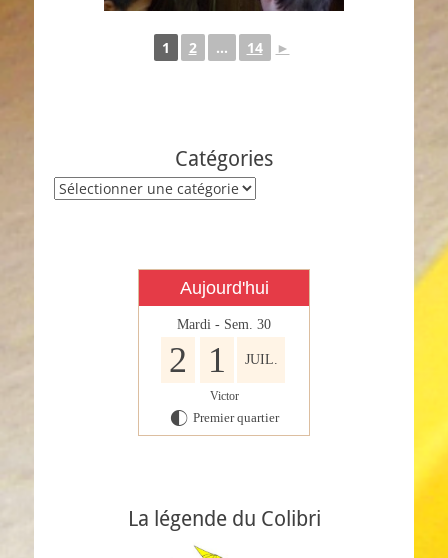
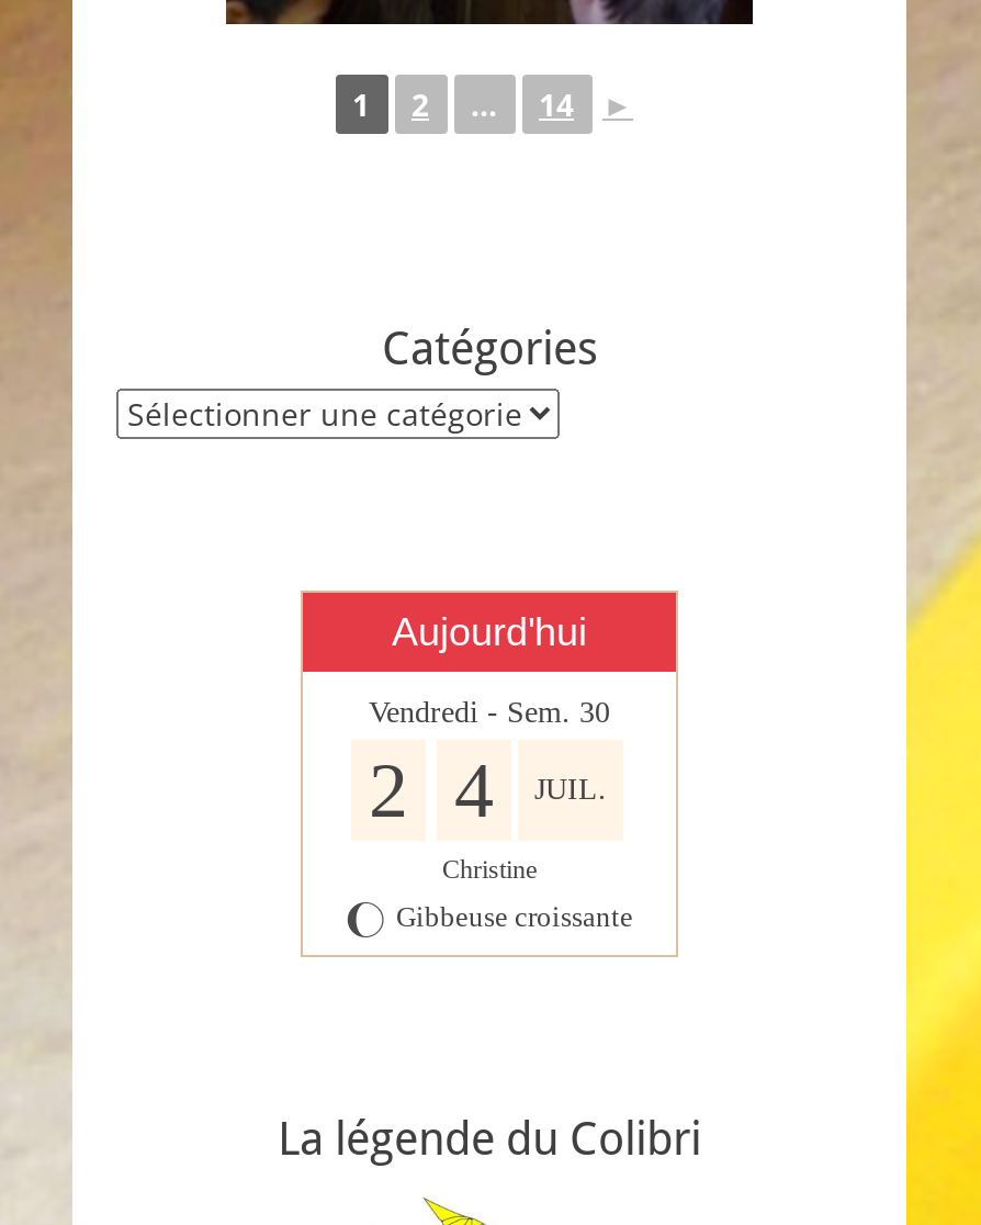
- Mardi - Sem. 30
+ Vendredi - Sem. 30

- 2 1 JUIL.
+ 2 4 JUIL.

- Victor
- G Premier quartier
+ Christine
+ J Gibbeuse croissante
